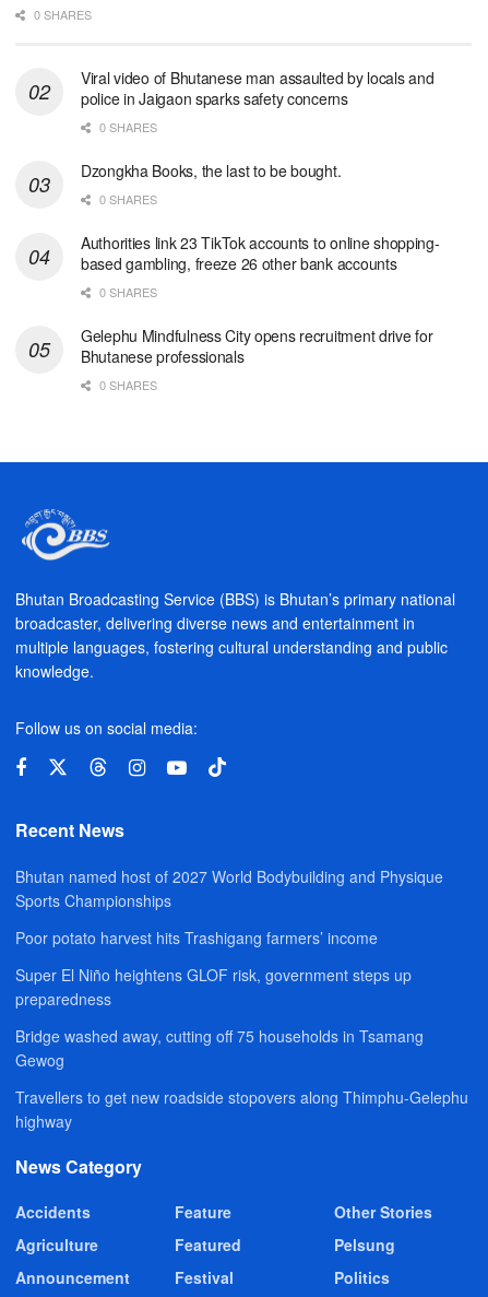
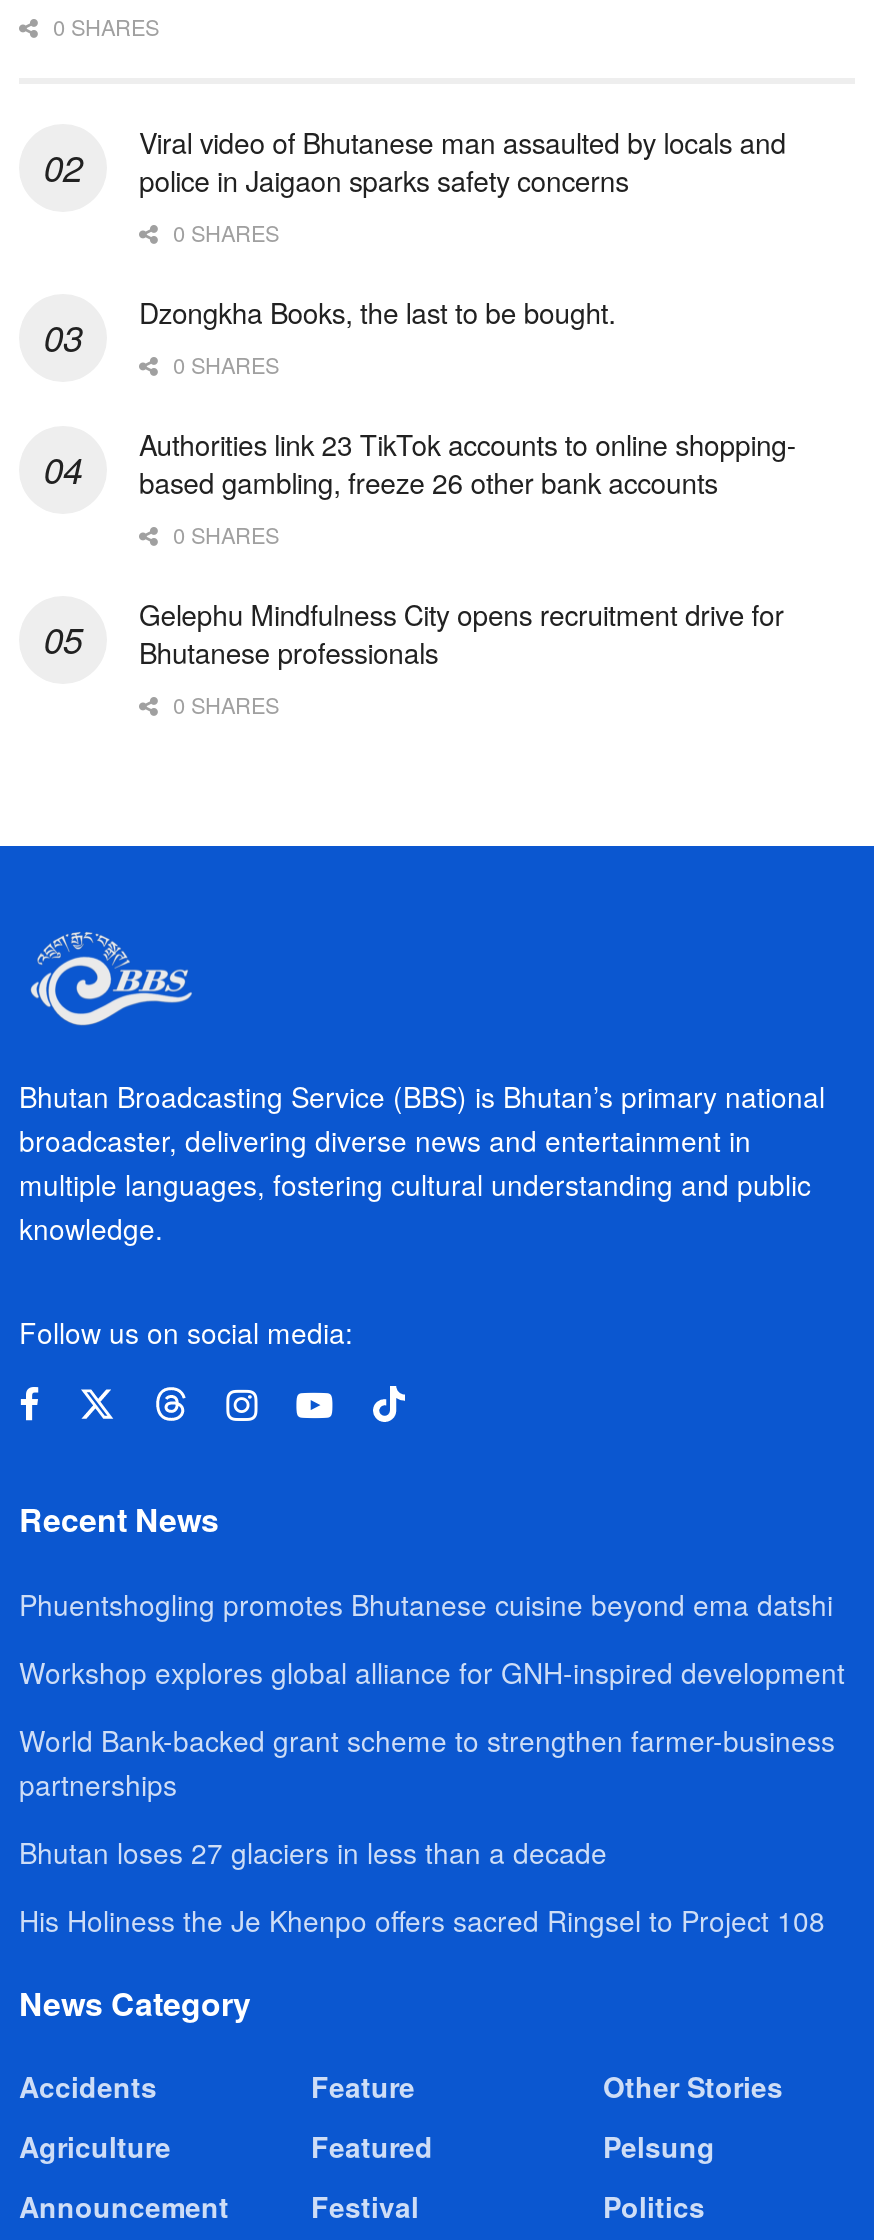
- Bhutan named host of 2027 World Bodybuilding and Physique
- Sports Championships
+ Phuentshogling promotes Bhutanese cuisine beyond ema datshi

- Poor potato harvest hits Trashigang farmers’ income
+ Workshop explores global alliance for GNH-inspired development

- Super El Niño heightens GLOF risk, government steps up
- preparedness
+ World Bank-backed grant scheme to strengthen farmer-business
+ partnerships

- Bridge washed away, cutting off 75 households in Tsamang
- Gewog
+ Bhutan loses 27 glaciers in less than a decade

- Travellers to get new roadside stopovers along Thimphu-Gelephu
- highway
+ His Holiness the Je Khenpo offers sacred Ringsel to Project 108
